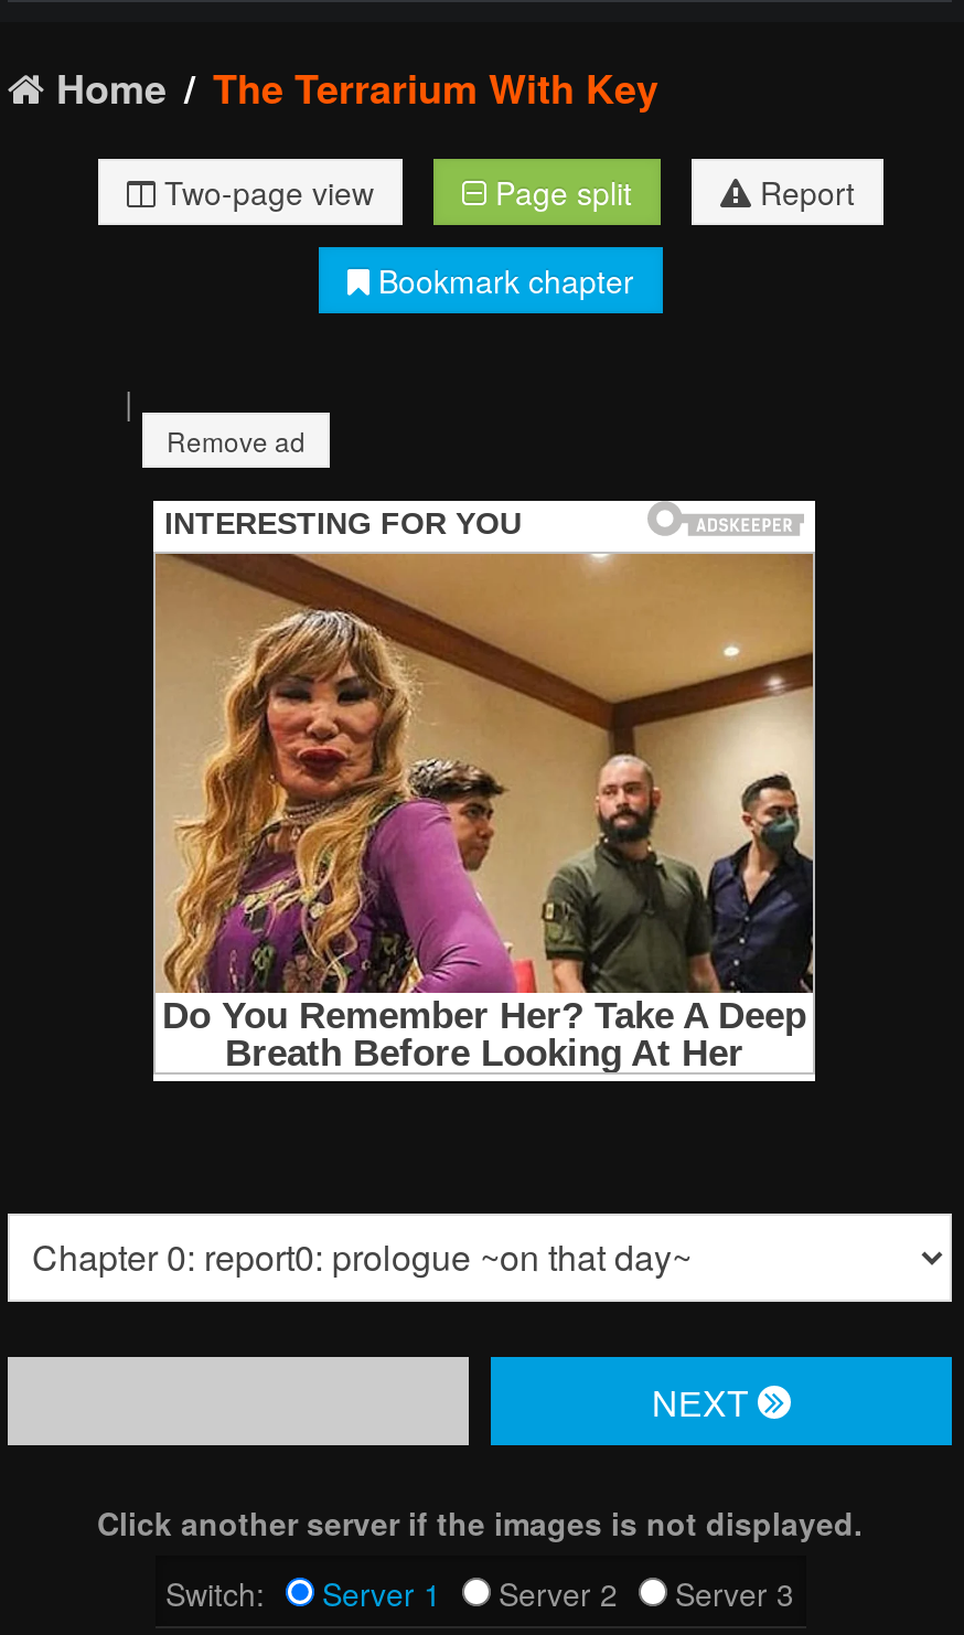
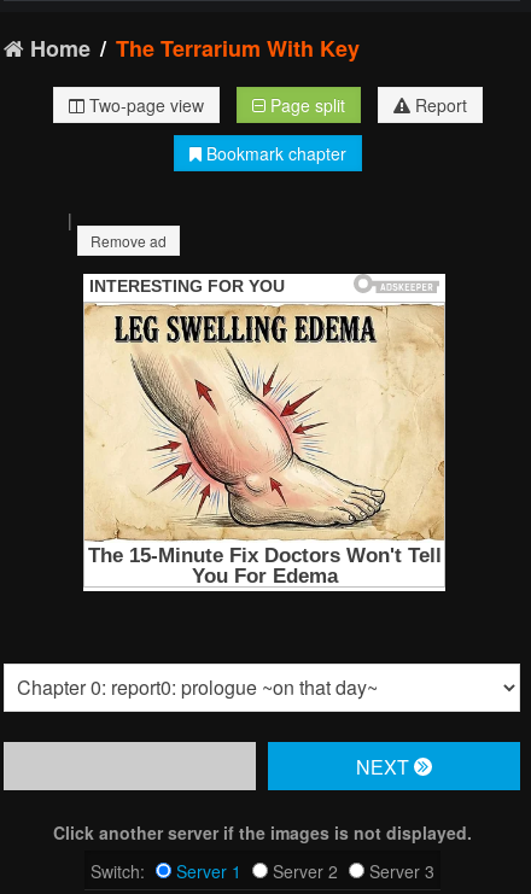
- [image]
+ [image]
